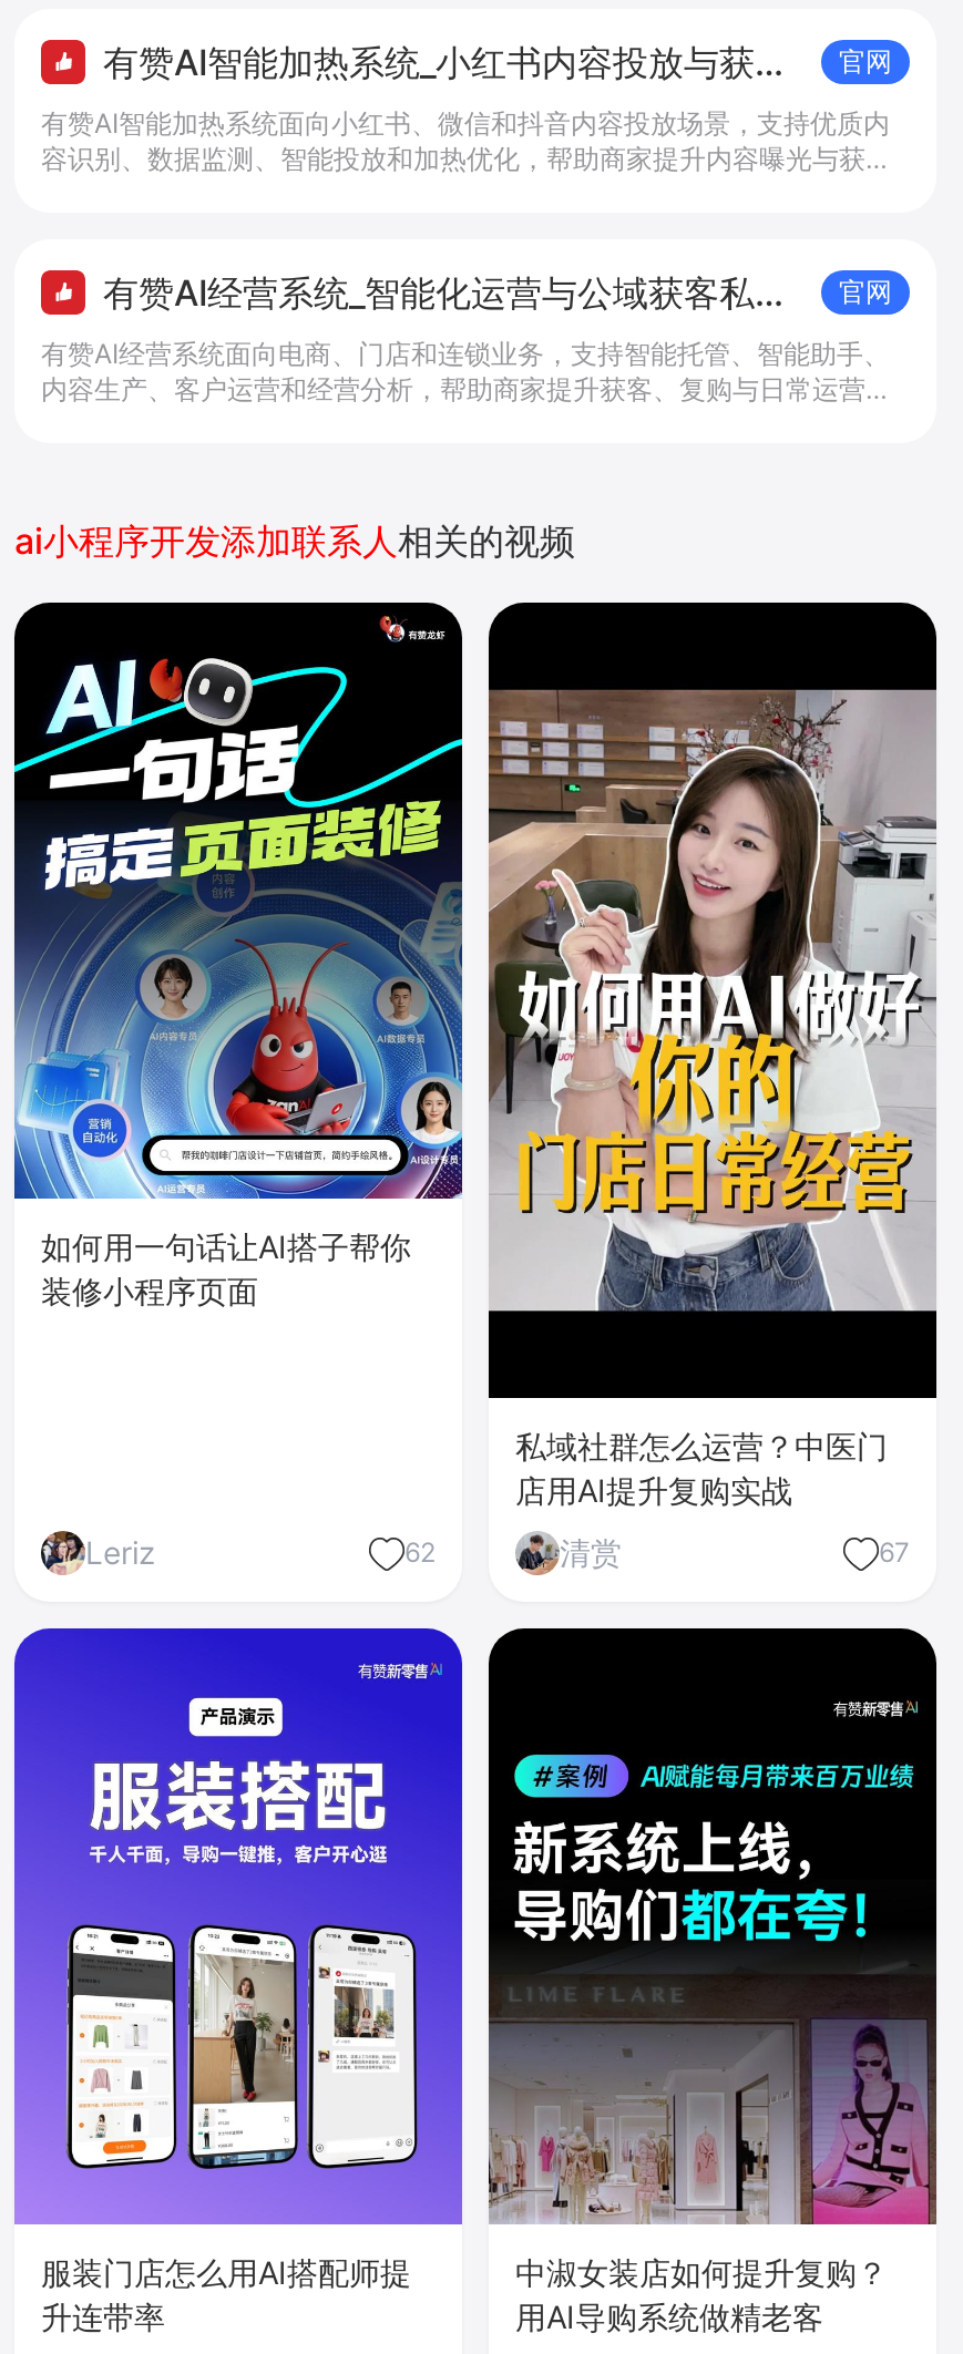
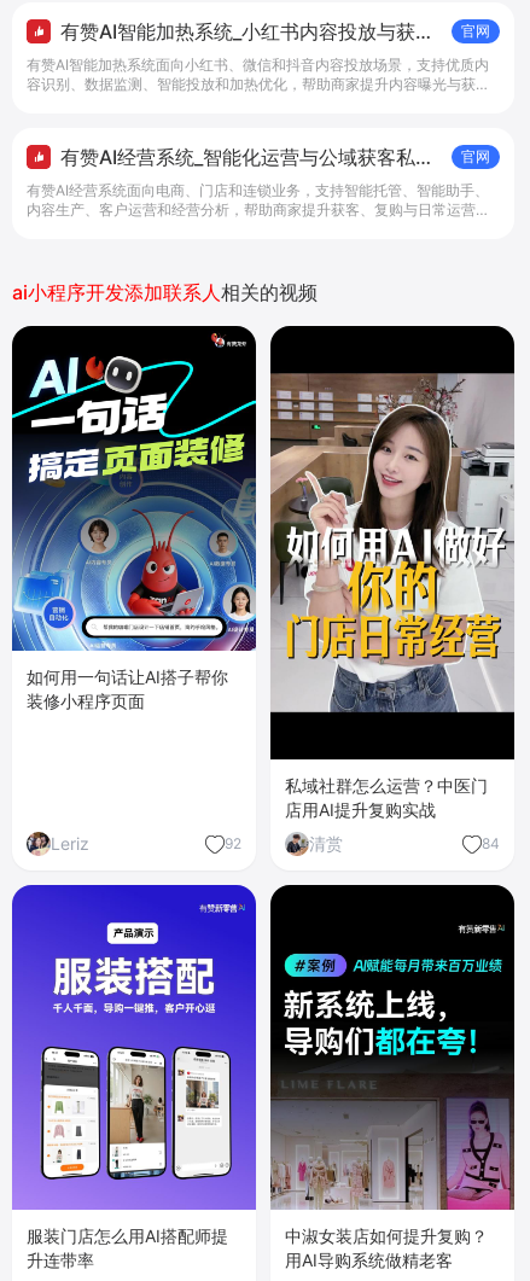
- 62
+ 92

- 67
+ 84
